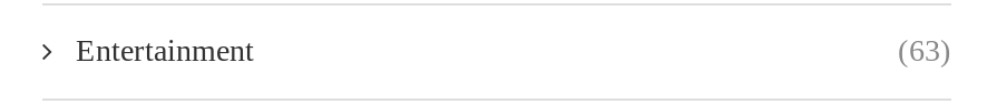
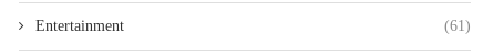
- (63)
+ (61)
